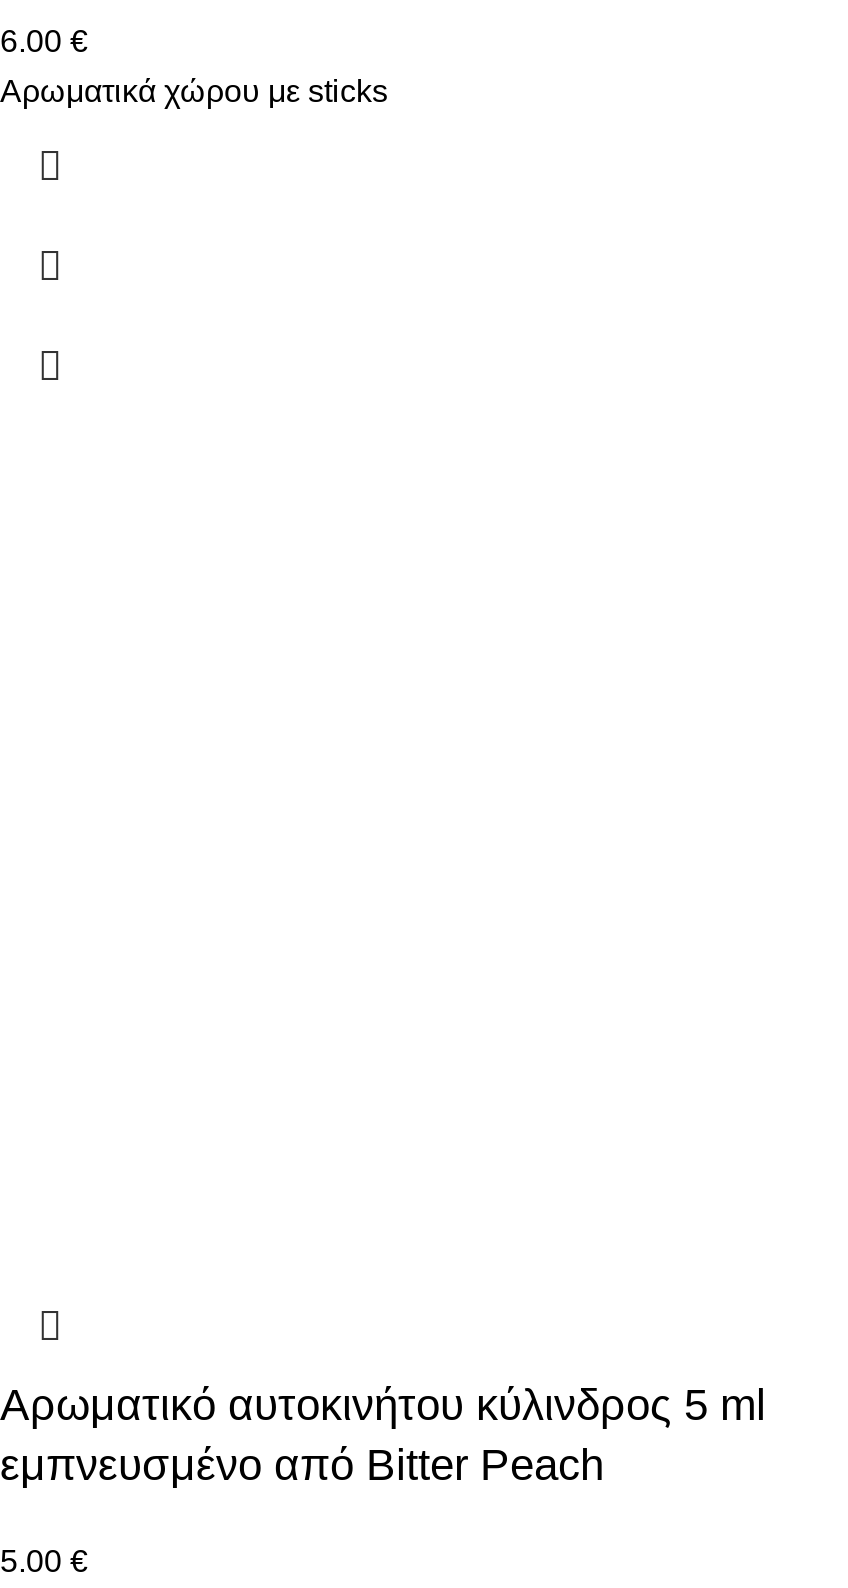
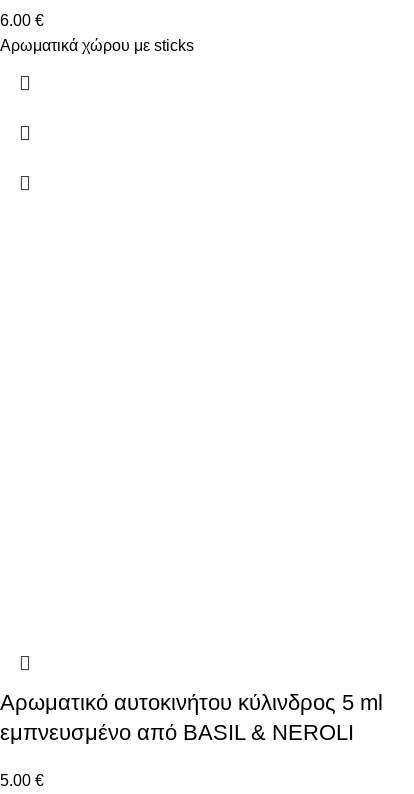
- εμπνευσμένο από Bitter Peach
+ εμπνευσμένο από BASIL & NEROLI
